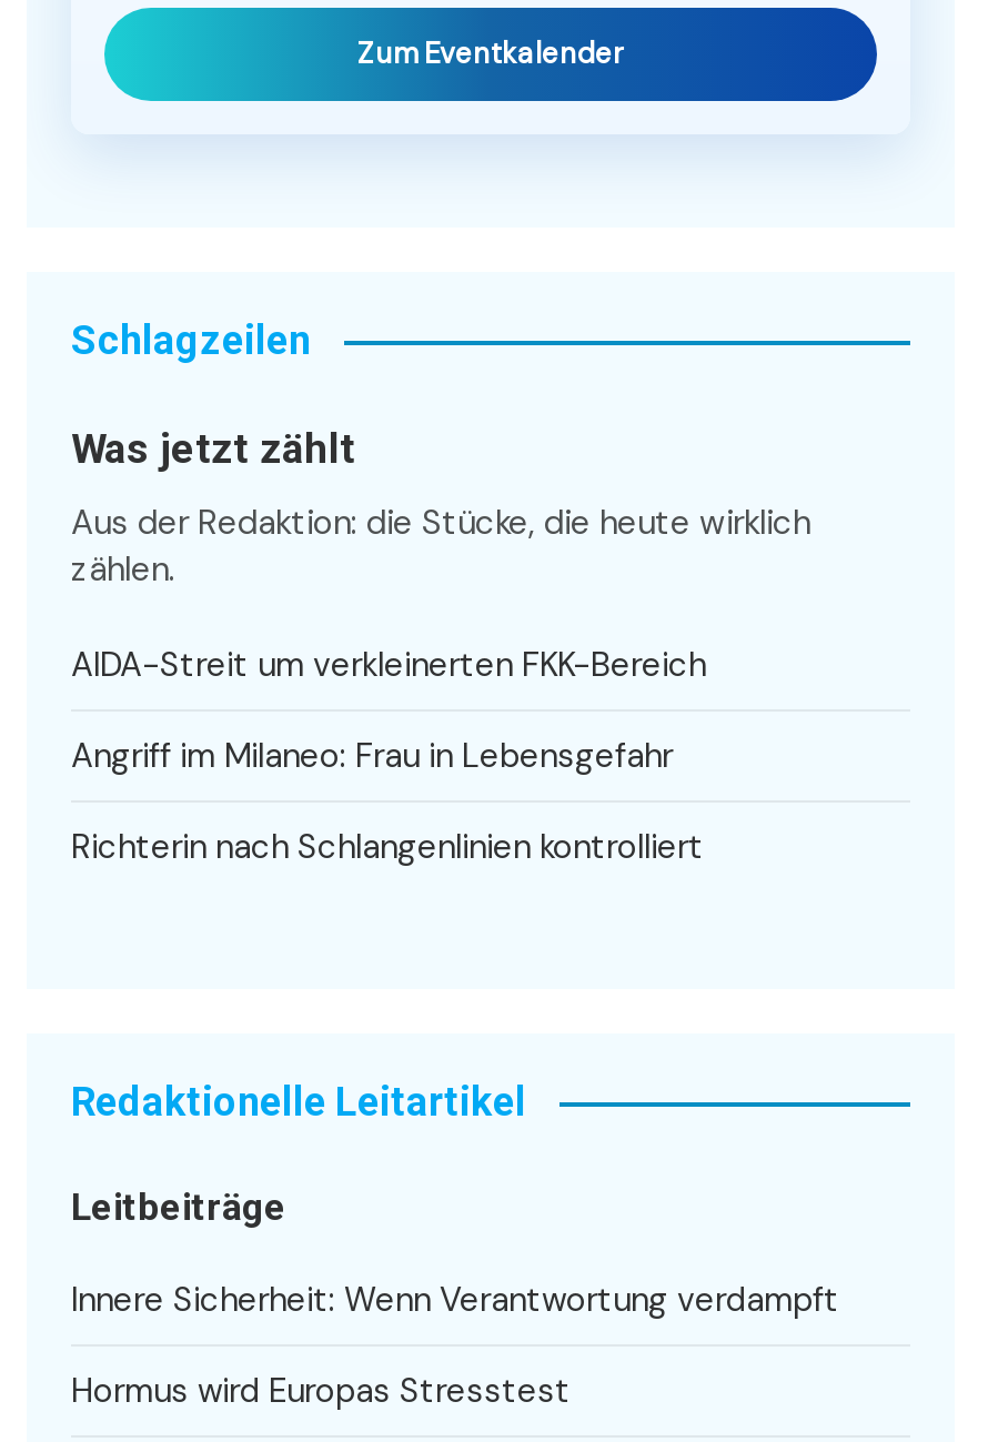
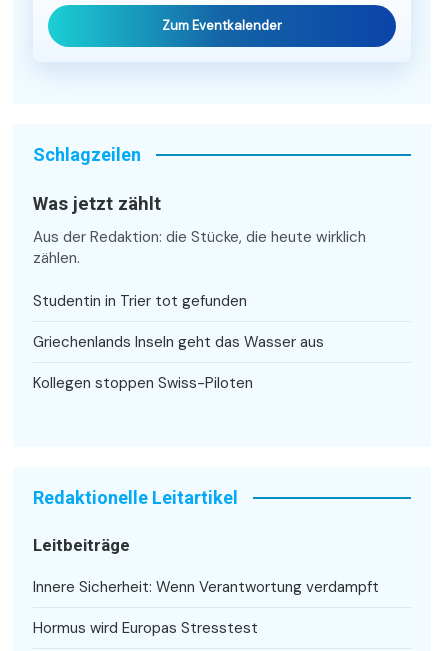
- AIDA-Streit um verkleinerten FKK-Bereich
+ Studentin in Trier tot gefunden

- Angriff im Milaneo: Frau in Lebensgefahr
+ Griechenlands Inseln geht das Wasser aus

- Richterin nach Schlangenlinien kontrolliert
+ Kollegen stoppen Swiss-Piloten
